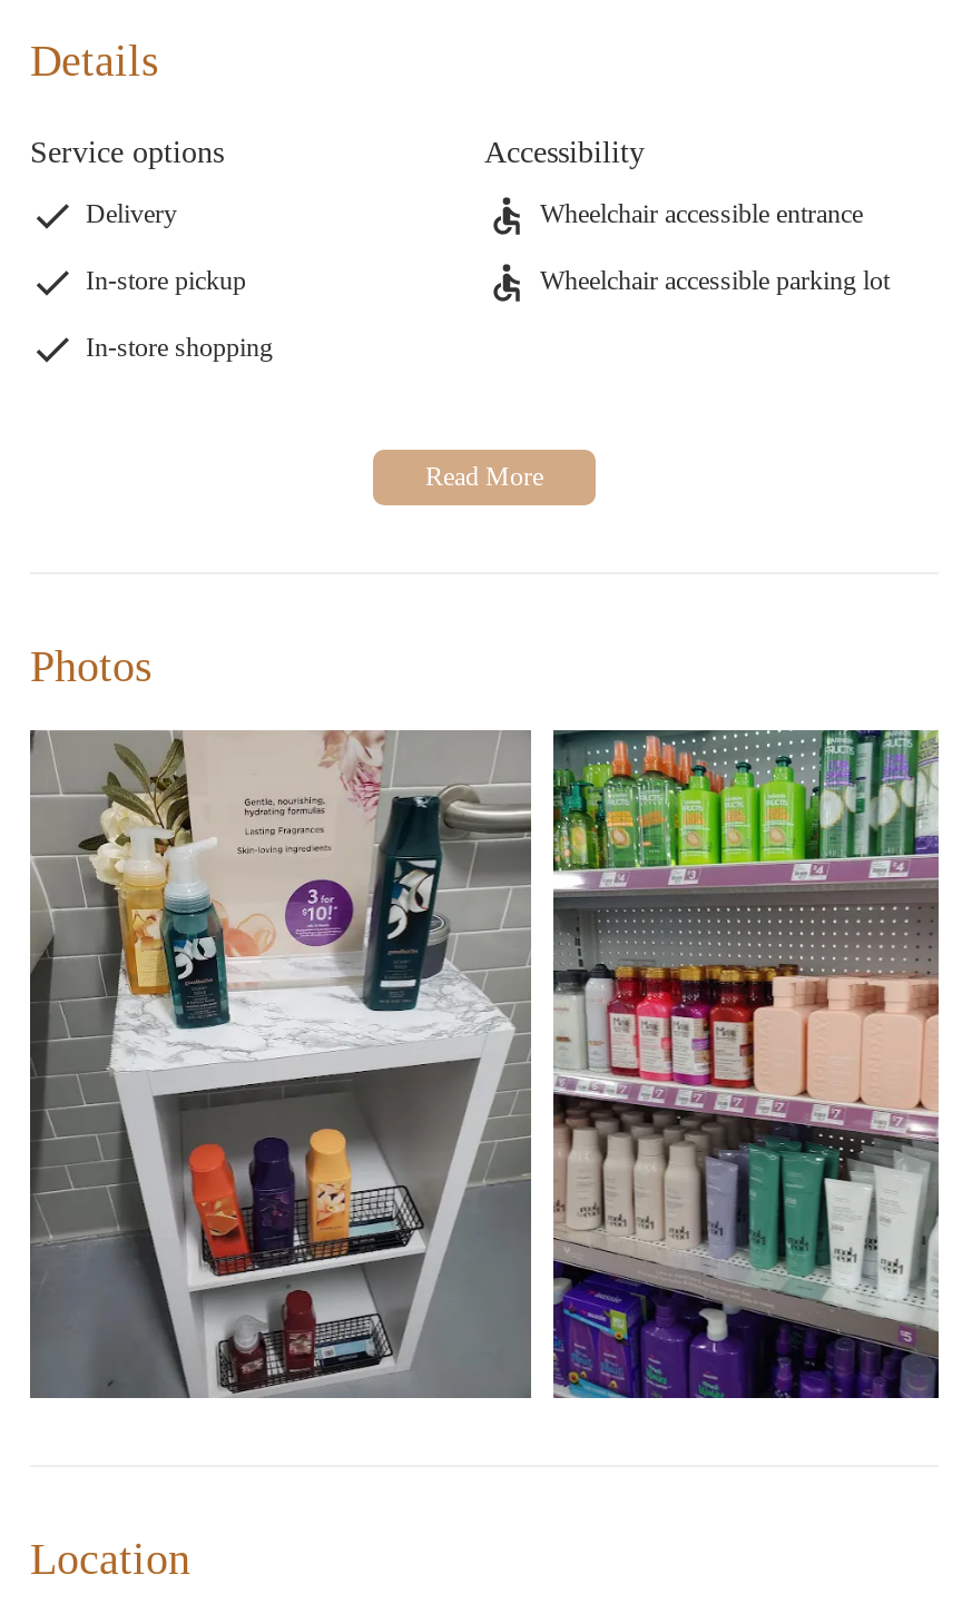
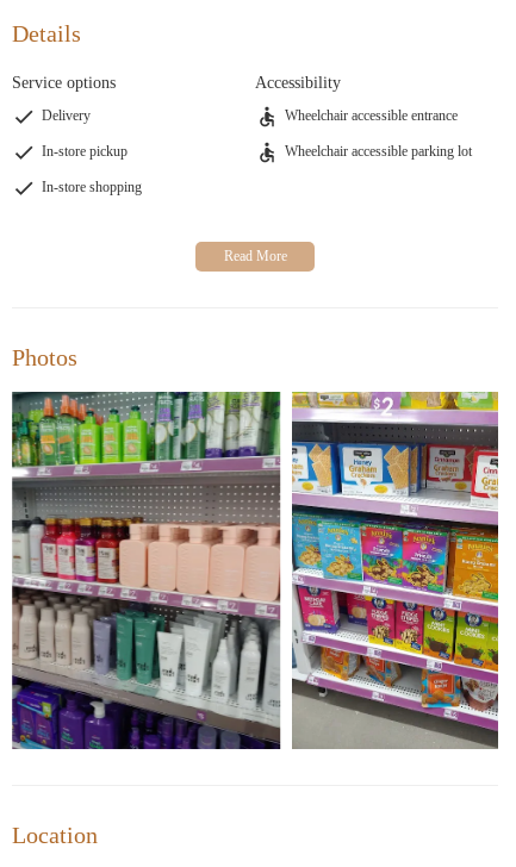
- [image]
+ [image]

- [image]
+ [image]
